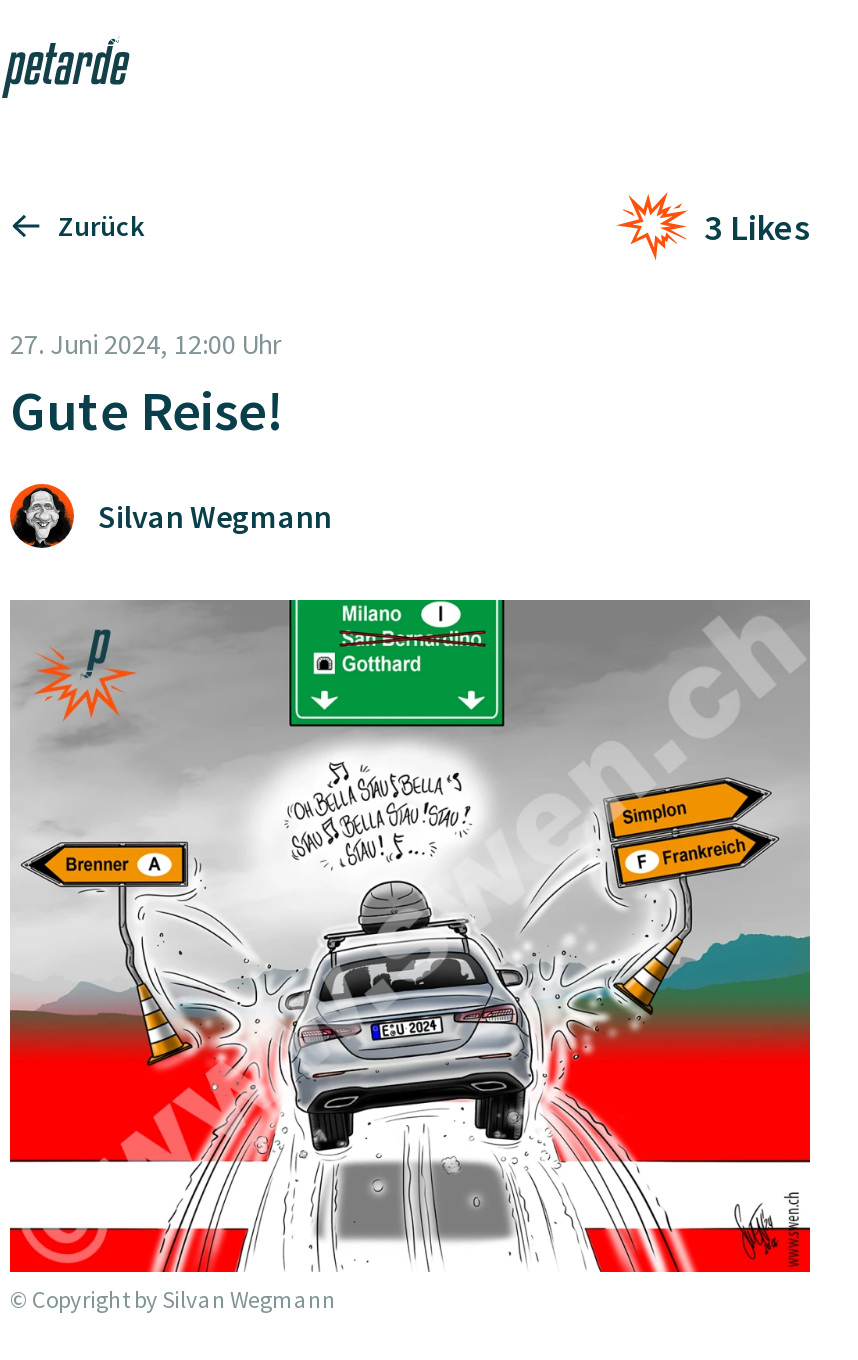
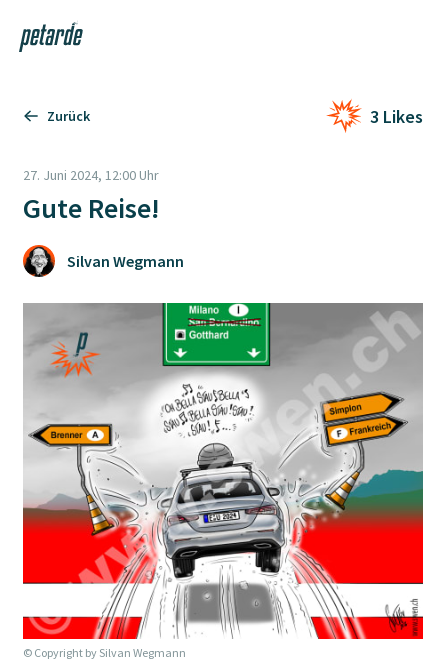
- [image]
+ [image]
